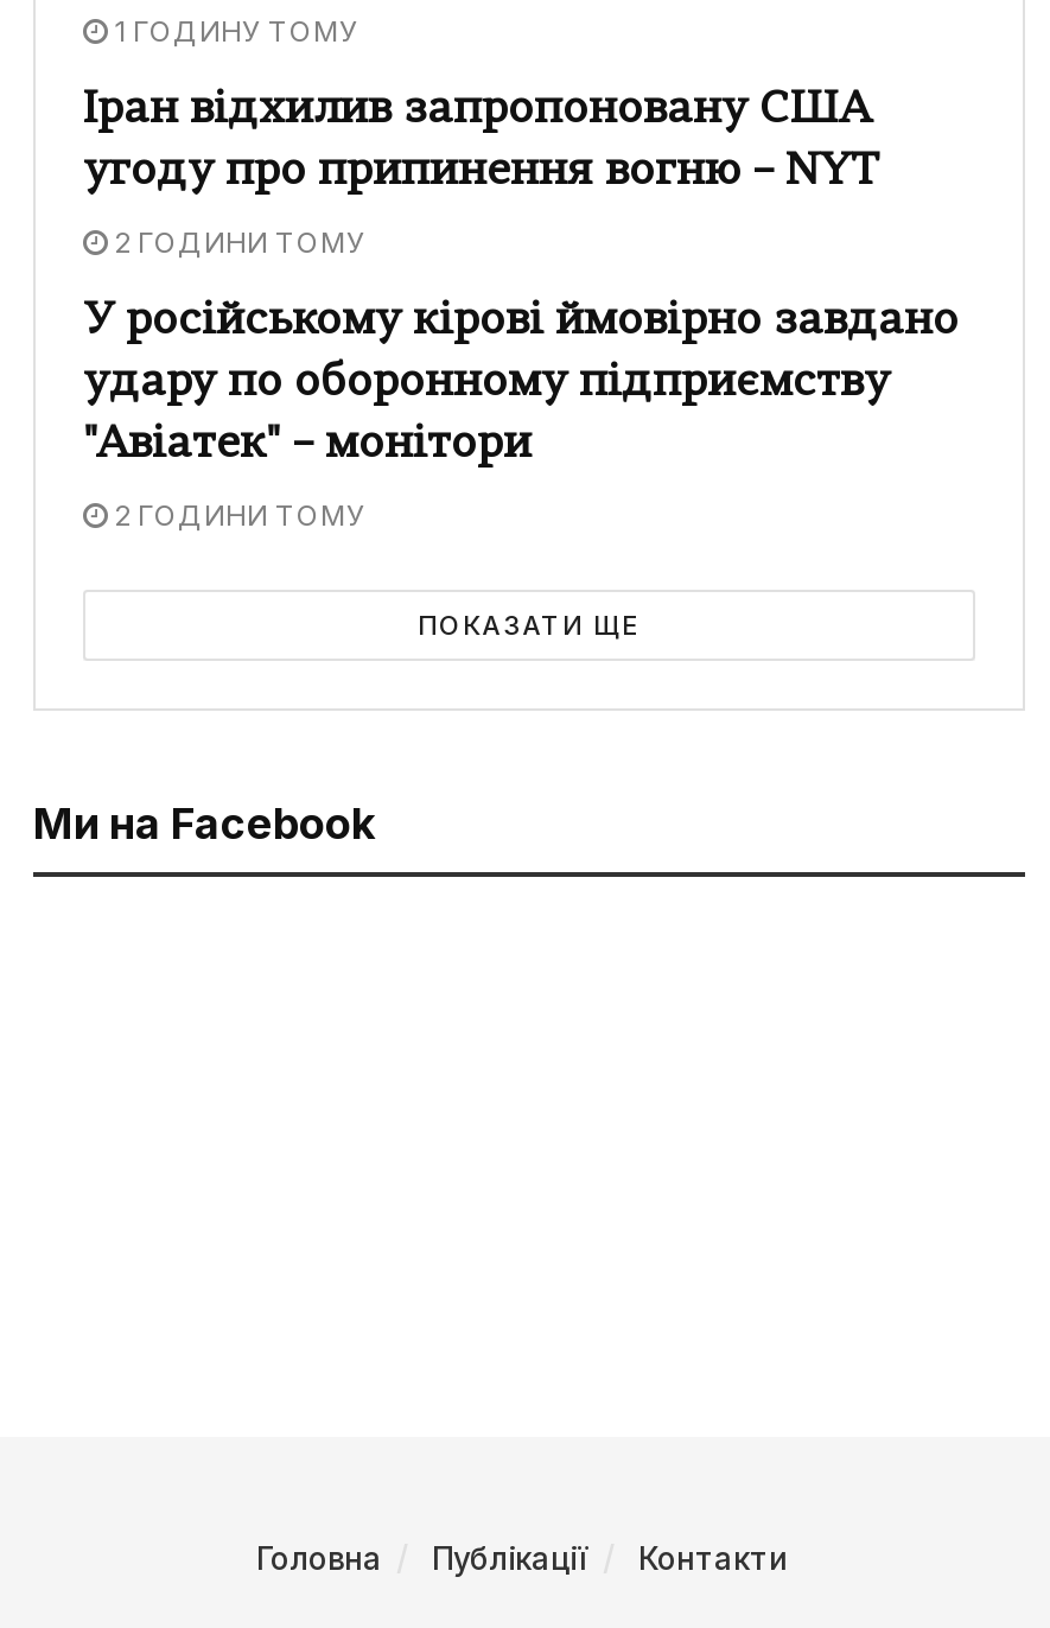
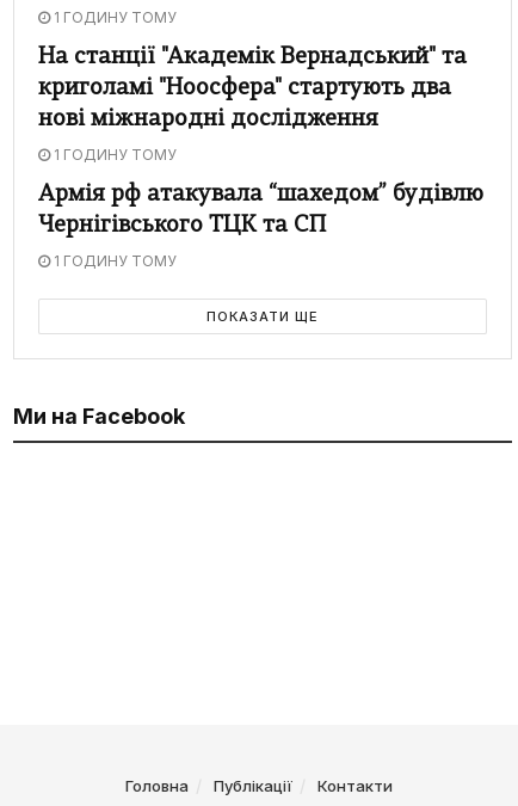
- Іран відхилив запропоновану США
- угоду про припинення вогню – NYT
+ На станції "Академік Вернадський" та
+ криголамі "Ноосфера" стартують два
+ нові міжнародні дослідження

- 2 ГОДИНИ ТОМУ
+ 1 ГОДИНУ ТОМУ

- У російському кірові ймовірно завдано
- удару по оборонному підприємству
- "Авіатек" – монітори
+ Армія рф атакувала “шахедом” будівлю
+ Чернігівського ТЦК та СП

- 2 ГОДИНИ ТОМУ
+ 1 ГОДИНУ ТОМУ
